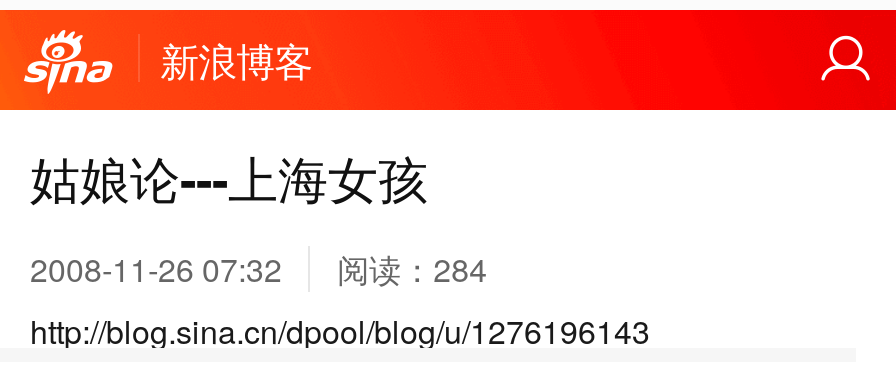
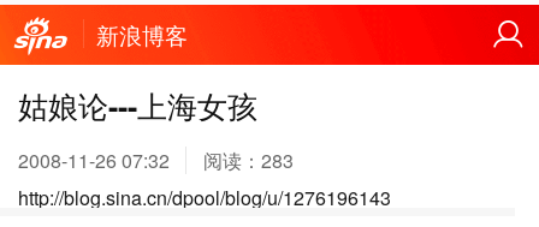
- 2008-11-26 07:32 阅读：284
+ 2008-11-26 07:32 阅读：283
